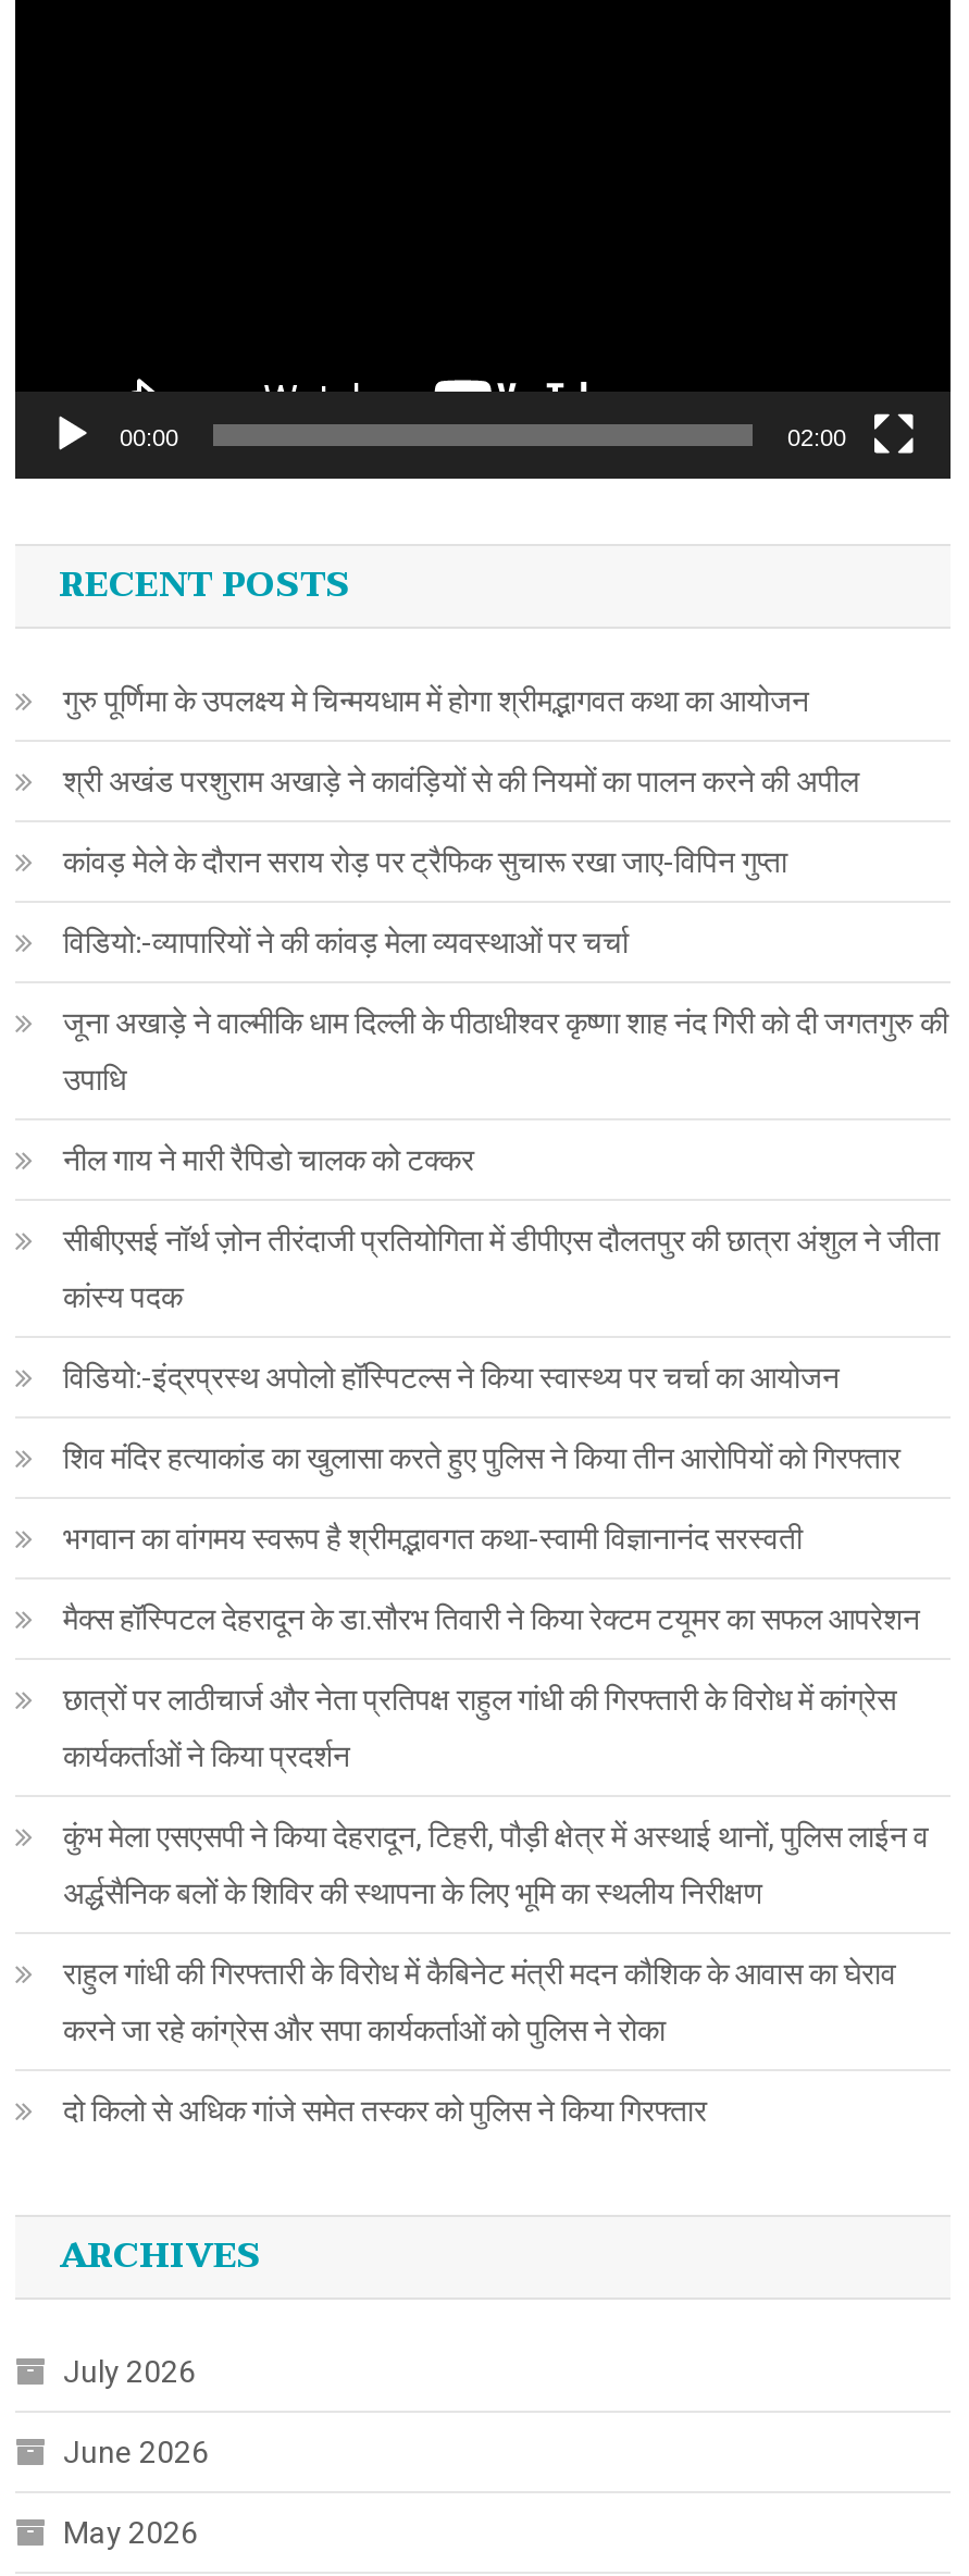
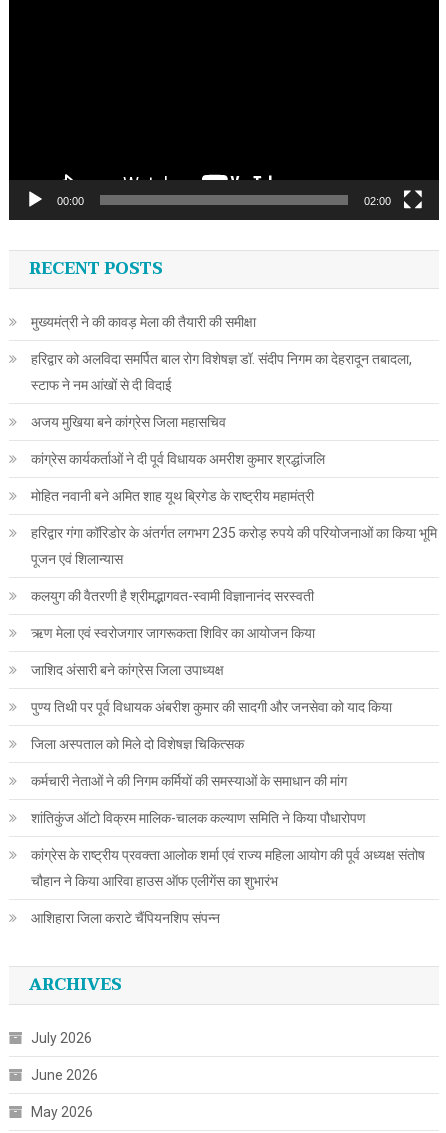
- गुरु पूर्णिमा के उपलक्ष्य मे चिन्मयधाम में होगा श्रीमद्भागवत कथा का आयोजन
- श्री अखंड परशुराम अखाड़े ने कावंड़ियों से की नियमों का पालन करने की अपील
- कांवड़ मेले के दौरान सराय रोड़ पर ट्रैफिक सुचारू रखा जाए-विपिन गुप्ता
- विडियो:-व्यापारियों ने की कांवड़ मेला व्यवस्थाओं पर चर्चा
- जूना अखाड़े ने वाल्मीकि धाम दिल्ली के पीठाधीश्वर कृष्णा शाह नंद गिरी को दी जगतगुरु की
- उपाधि
- नील गाय ने मारी रैपिडो चालक को टक्कर
- सीबीएसई नॉर्थ ज़ोन तीरंदाजी प्रतियोगिता में डीपीएस दौलतपुर की छात्रा अंशुल ने जीता
- कांस्य पदक
- विडियो:-इंद्रप्रस्थ अपोलो हॉस्पिटल्स ने किया स्वास्थ्य पर चर्चा का आयोजन
- शिव मंदिर हत्याकांड का खुलासा करते हुए पुलिस ने किया तीन आरोपियों को गिरफ्तार
- भगवान का वांगमय स्वरूप है श्रीमद्भावगत कथा-स्वामी विज्ञानानंद सरस्वती
- मैक्स हॉस्पिटल देहरादून के डा.सौरभ तिवारी ने किया रेक्टम टयूमर का सफल आपरेशन
- छात्रों पर लाठीचार्ज और नेता प्रतिपक्ष राहुल गांधी की गिरफ्तारी के विरोध में कांग्रेस
- कार्यकर्ताओं ने किया प्रदर्शन
- कुंभ मेला एसएसपी ने किया देहरादून, टिहरी, पौड़ी क्षेत्र में अस्थाई थानों, पुलिस लाईन व
- अर्द्धसैनिक बलों के शिविर की स्थापना के लिए भूमि का स्थलीय निरीक्षण
- राहुल गांधी की गिरफ्तारी के विरोध में कैबिनेट मंत्री मदन कौशिक के आवास का घेराव
- करने जा रहे कांग्रेस और सपा कार्यकर्ताओं को पुलिस ने रोका
- दो किलो से अधिक गांजे समेत तस्कर को पुलिस ने किया गिरफ्तार
+ मुख्यमंत्री ने की कावड़ मेला की तैयारी की समीक्षा
+ हरिद्वार को अलविदा समर्पित बाल रोग विशेषज्ञ डॉ. संदीप निगम का देहरादून तबादला,
+ स्टाफ ने नम आंखों से दी विदाई
+ अजय मुखिया बने कांग्रेस जिला महासचिव
+ कांग्रेस कार्यकर्ताओं ने दी पूर्व विधायक अमरीश कुमार श्रद्धांजलि
+ मोहित नवानी बने अमित शाह यूथ ब्रिगेड के राष्ट्रीय महामंत्री
+ हरिद्वार गंगा कॉरिडोर के अंतर्गत लगभग 235 करोड़ रुपये की परियोजनाओं का किया भूमि
+ पूजन एवं शिलान्यास
+ कलयुग की वैतरणी है श्रीमद्भागवत-स्वामी विज्ञानानंद सरस्वती
+ ऋण मेला एवं स्वरोजगार जागरूकता शिविर का आयोजन किया
+ जाशिद अंसारी बने कांग्रेस जिला उपाध्यक्ष
+ पुण्य तिथी पर पूर्व विधायक अंबरीश कुमार की सादगी और जनसेवा को याद किया
+ जिला अस्पताल को मिले दो विशेषज्ञ चिकित्सक
+ कर्मचारी नेताओं ने की निगम कर्मियों की समस्याओं के समाधान की मांग
+ शांतिकुंज ऑटो विक्रम मालिक-चालक कल्याण समिति ने किया पौधारोपण
+ कांग्रेस के राष्ट्रीय प्रवक्ता आलोक शर्मा एवं राज्य महिला आयोग की पूर्व अध्यक्ष संतोष
+ चौहान ने किया आरिवा हाउस ऑफ एलीगेंस का शुभारंभ
+ आशिहारा जिला कराटे चैंपियनशिप संपन्न
